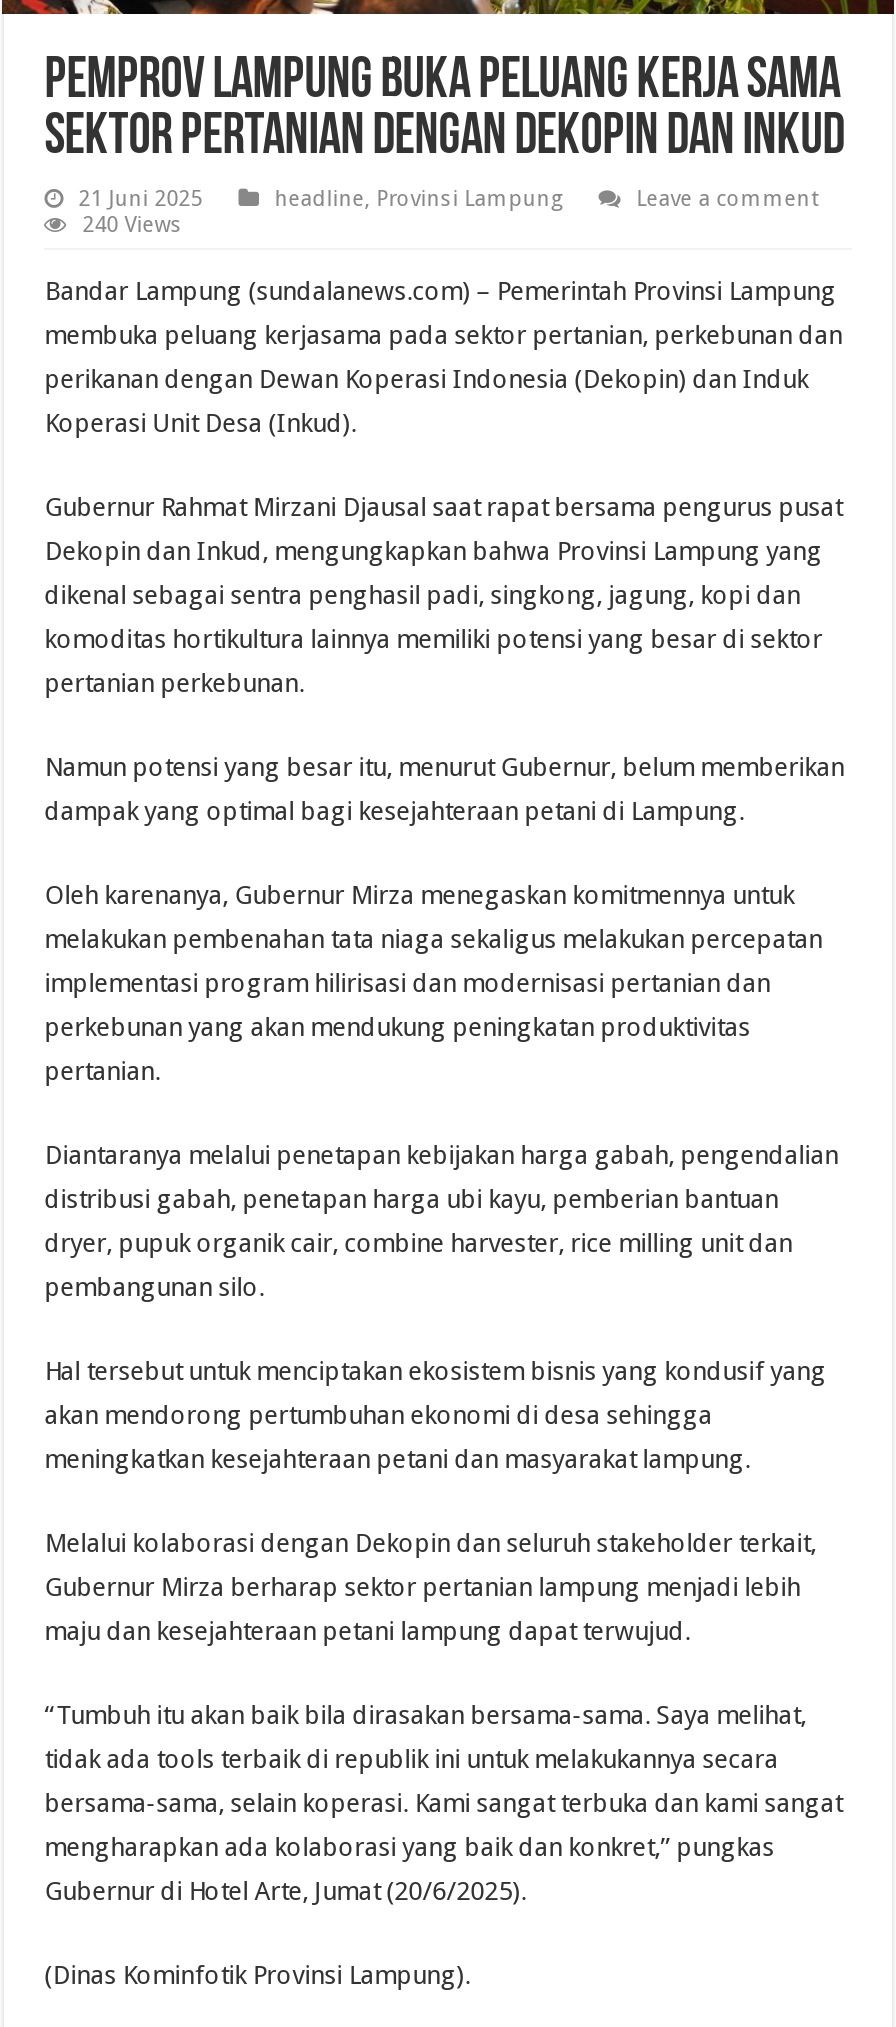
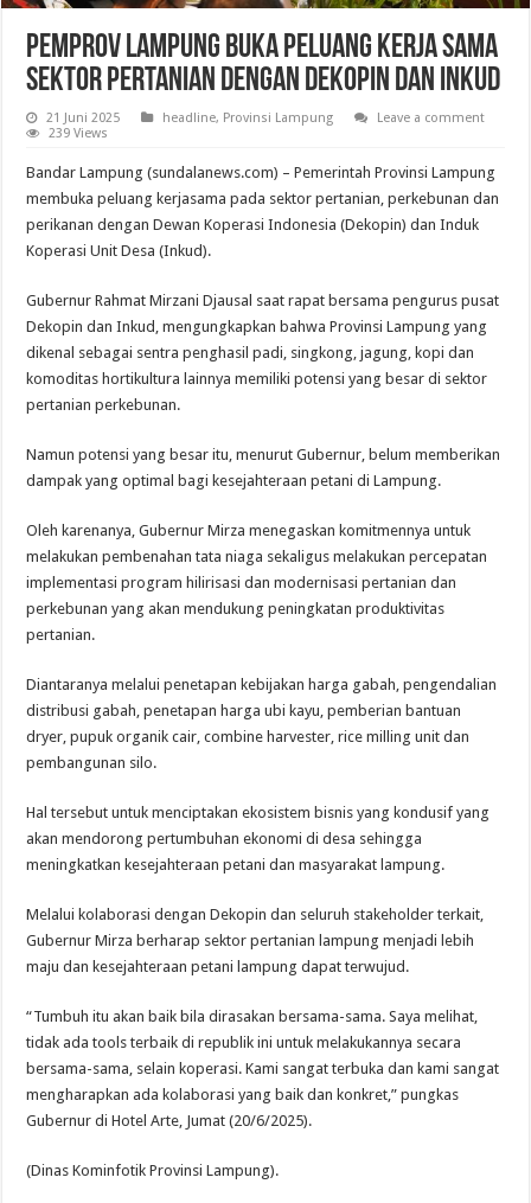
- 240 Views
+ 239 Views
